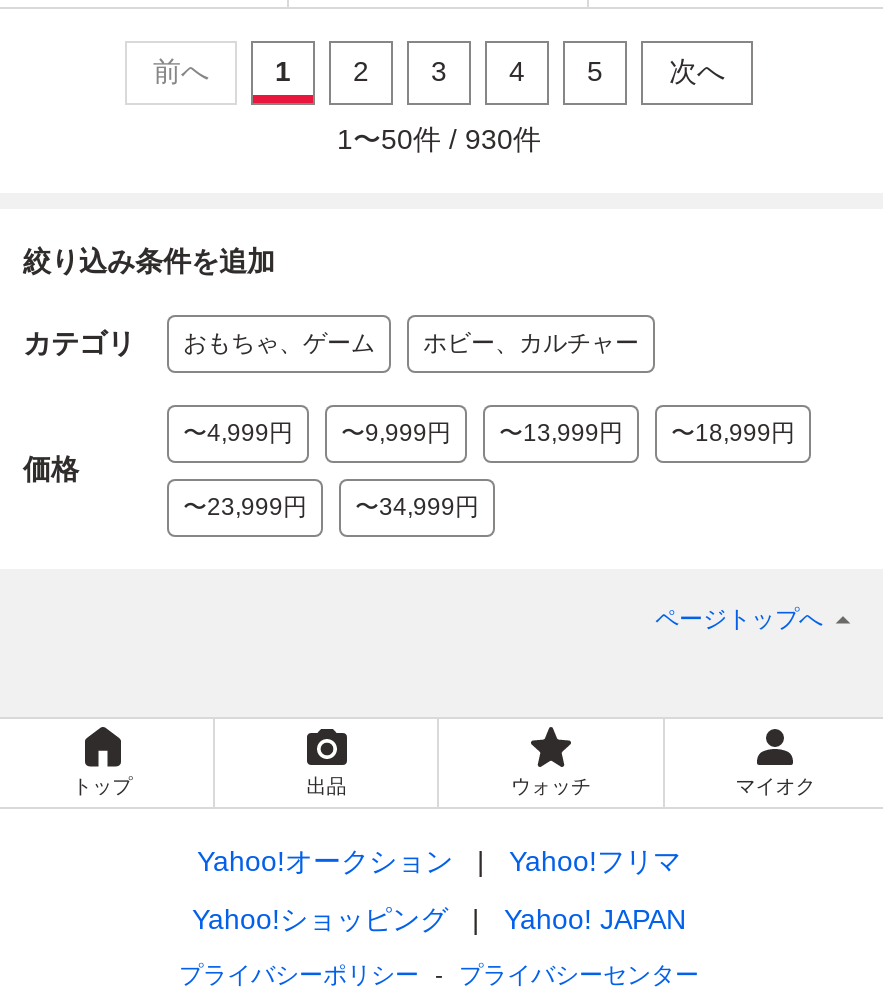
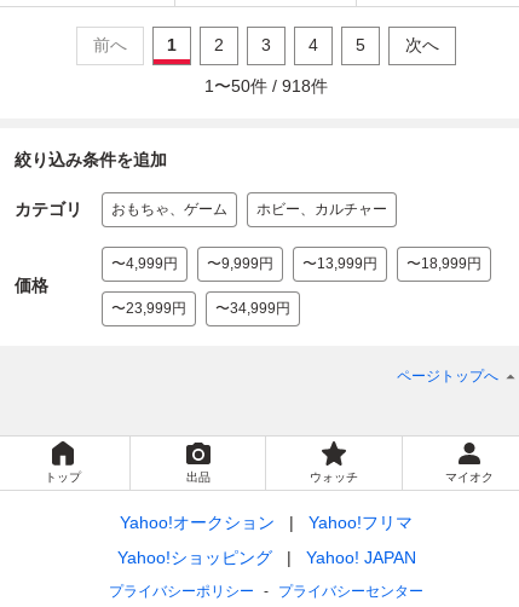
- 1〜50件 / 930件
+ 1〜50件 / 918件
